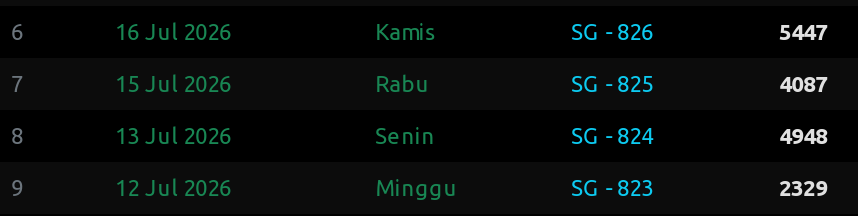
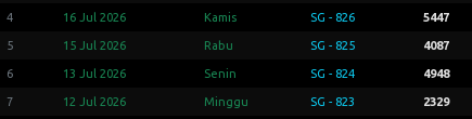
- 6
+ 4

- 7
+ 5

- 8
+ 6

- 9
+ 7
